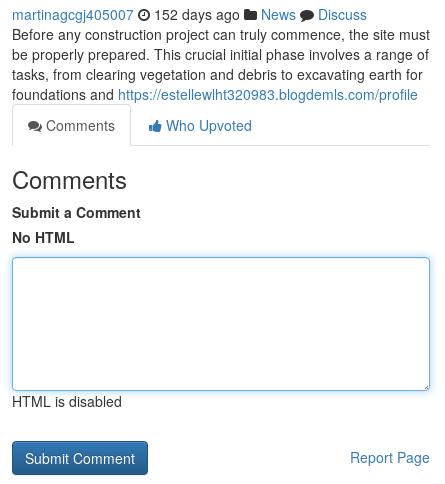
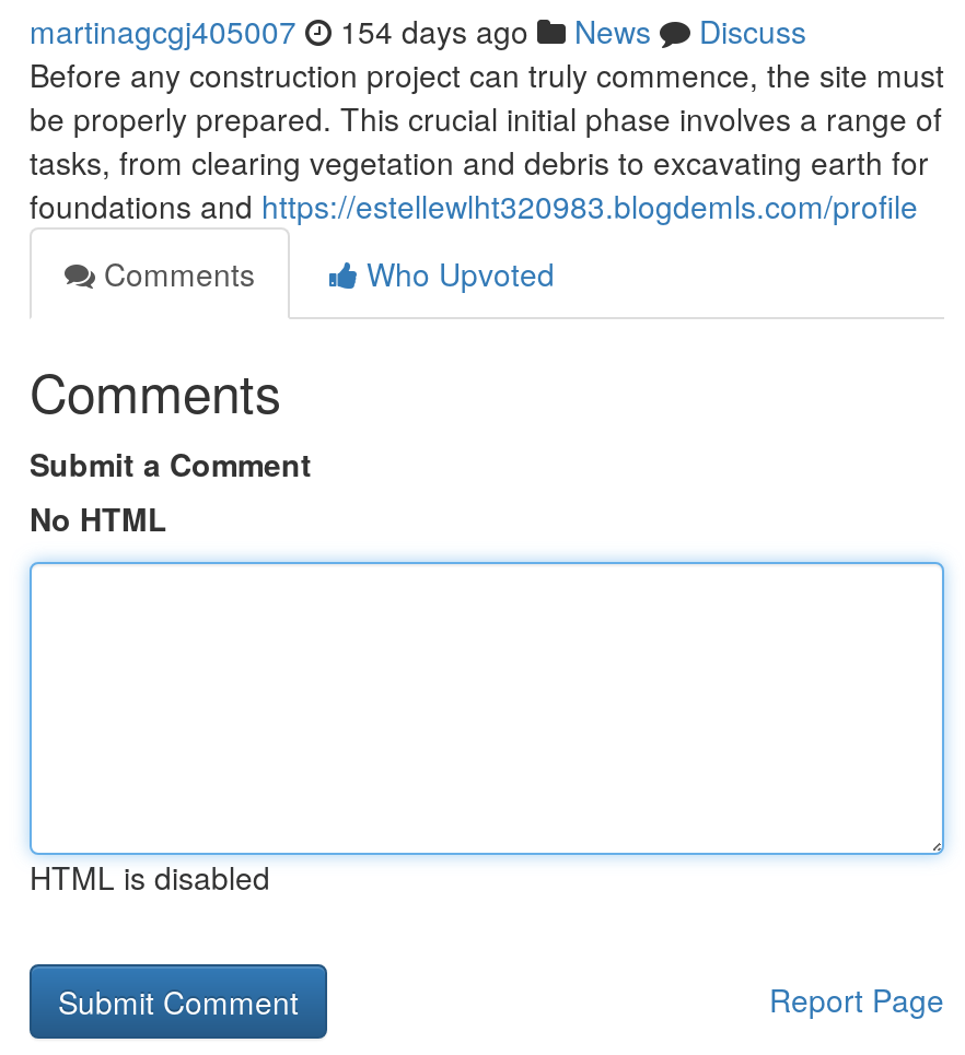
- martinagcgj405007 152 days ago News Discuss
+ martinagcgj405007 154 days ago News Discuss
